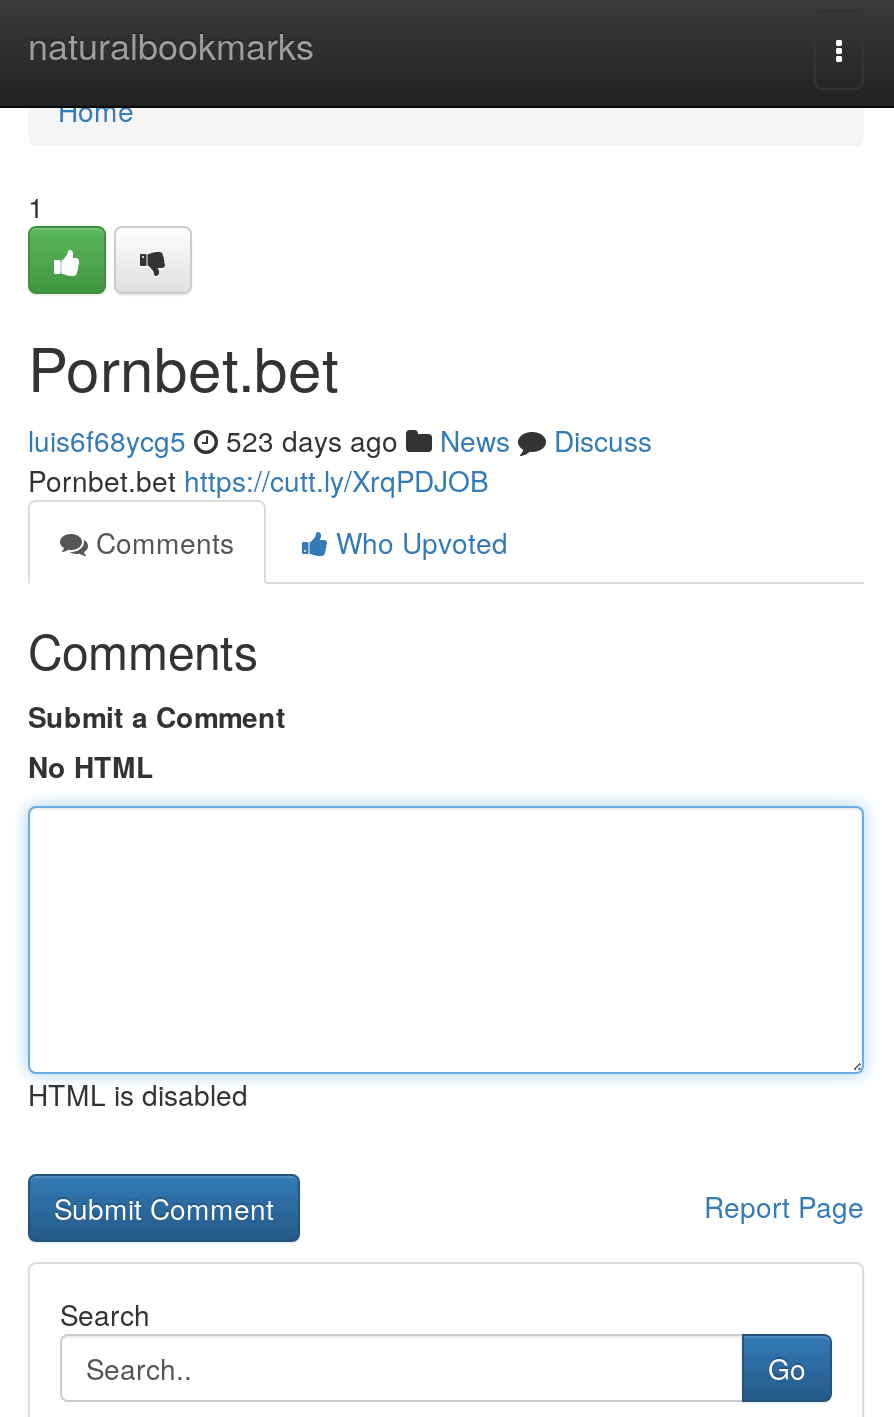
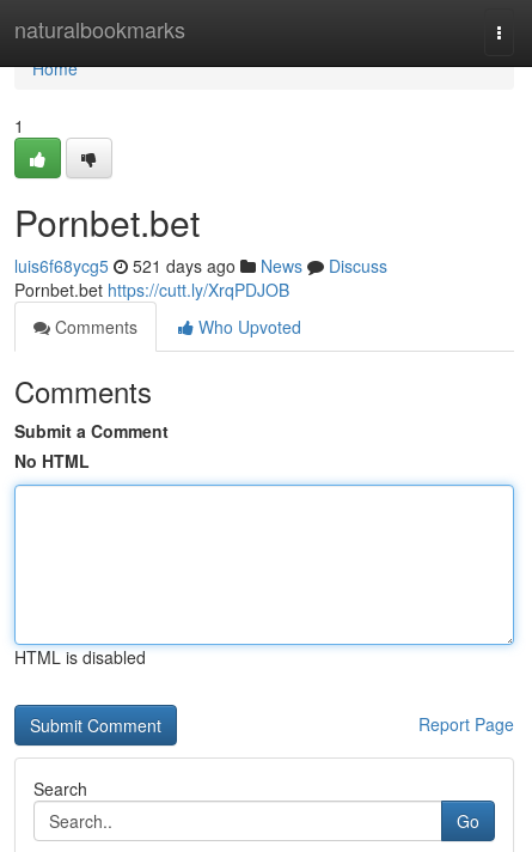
- luis6f68ycg5 523 days ago News Discuss
+ luis6f68ycg5 521 days ago News Discuss
